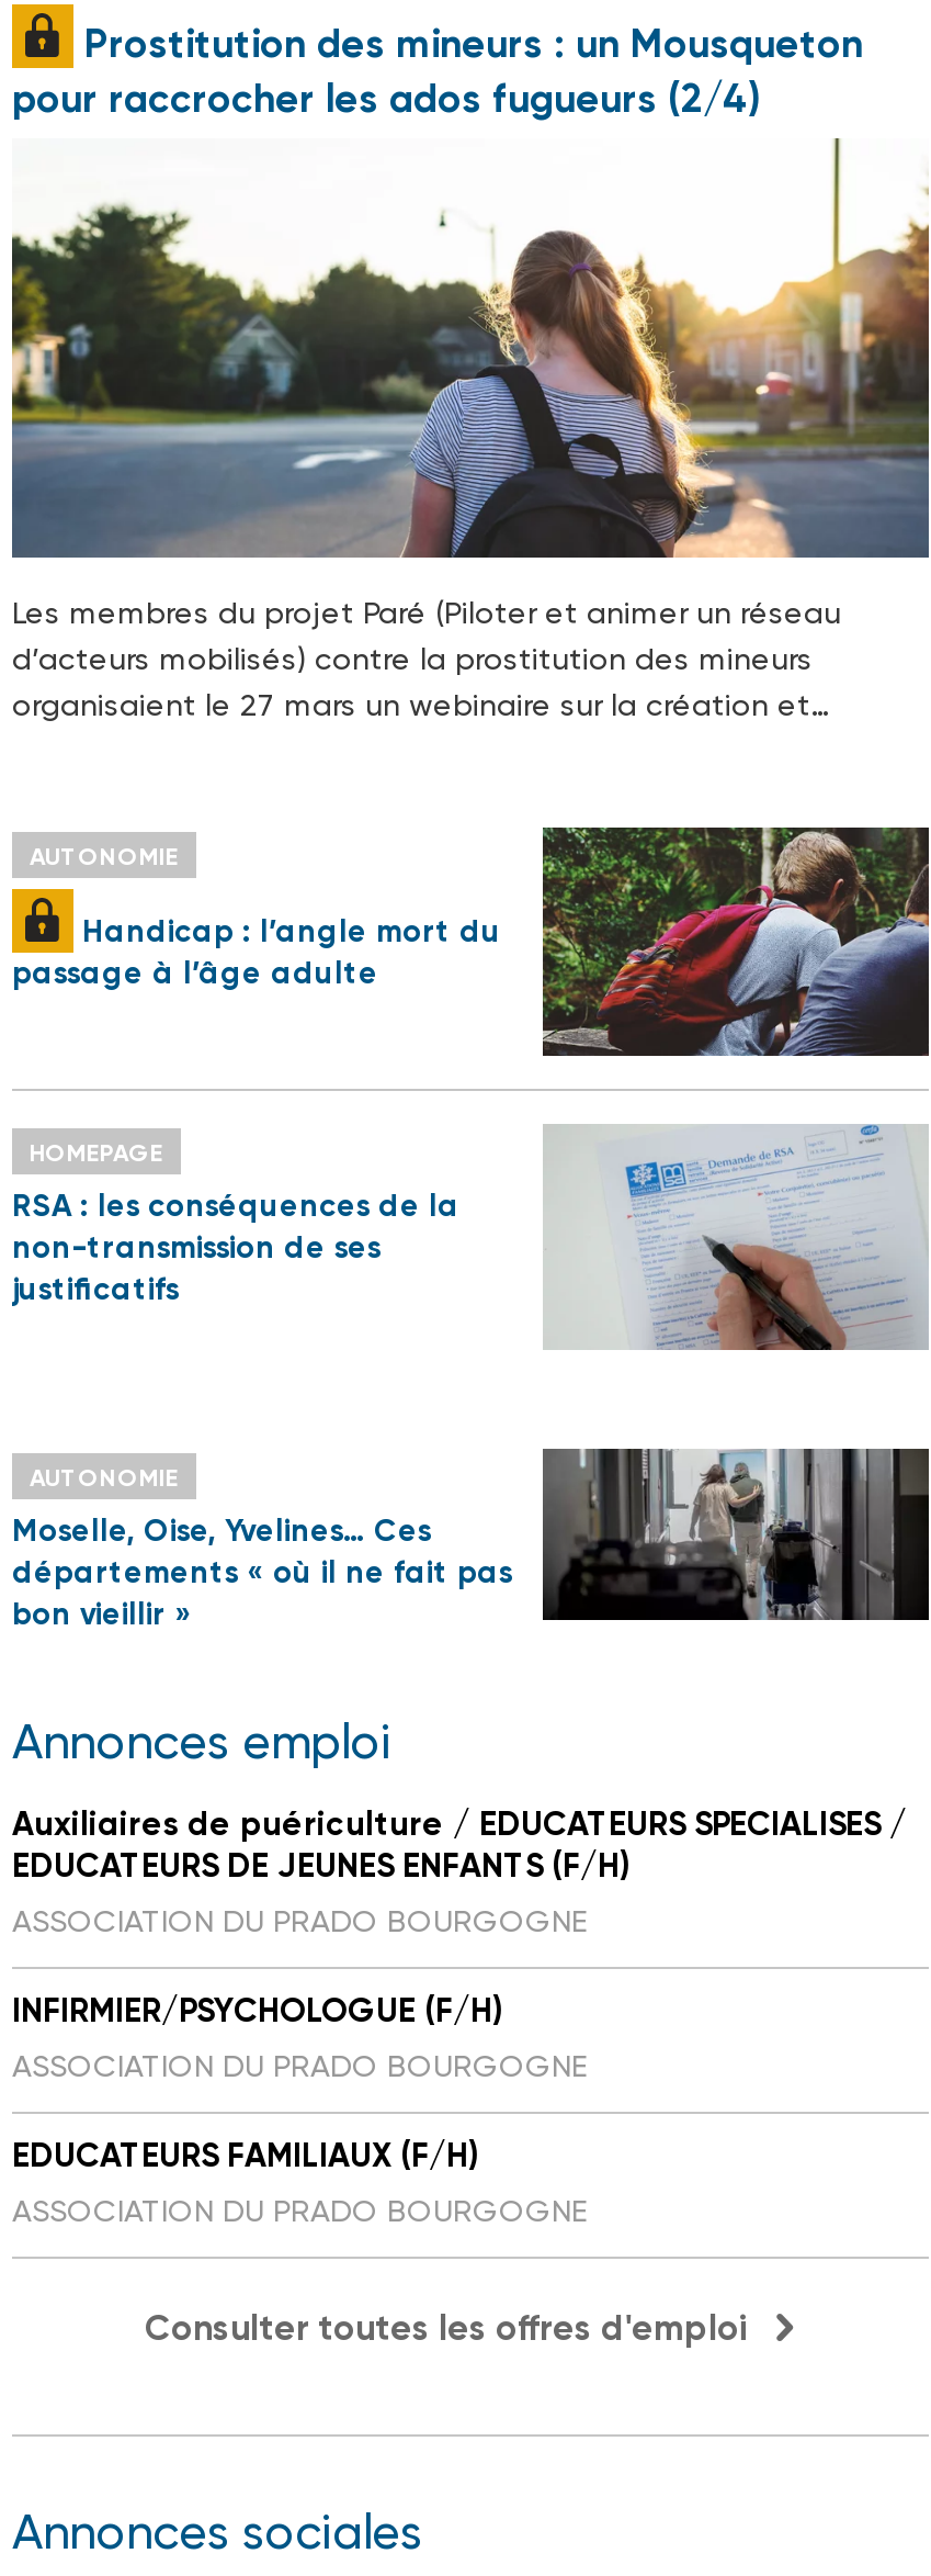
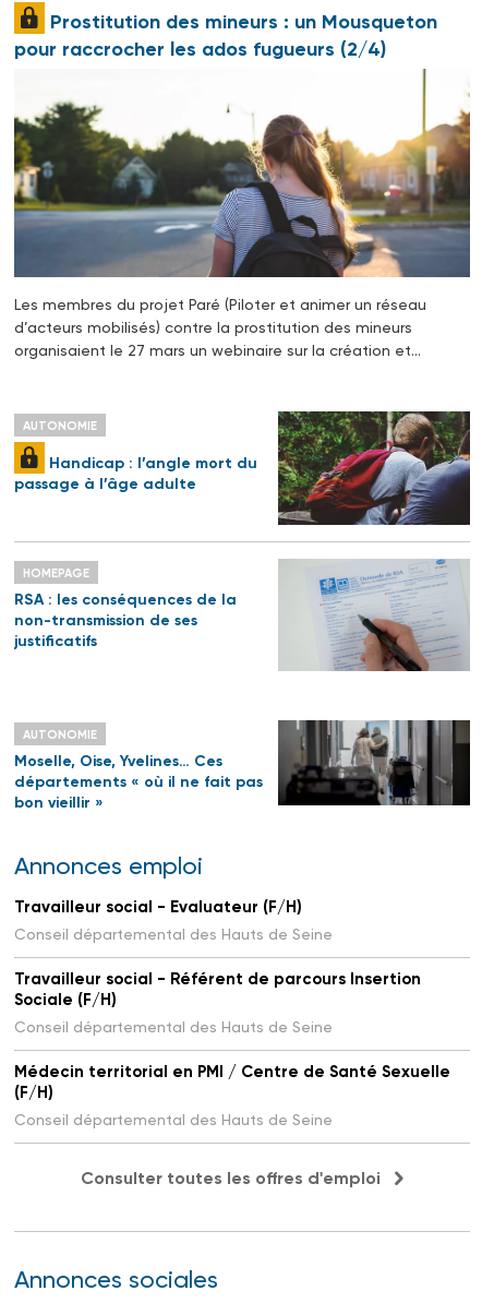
- Auxiliaires de puériculture / EDUCATEURS SPECIALISES /
- EDUCATEURS DE JEUNES ENFANTS (F/H)
- ASSOCIATION DU PRADO BOURGOGNE
+ Travailleur social - Evaluateur (F/H)
+ Conseil départemental des Hauts de Seine

- INFIRMIER/PSYCHOLOGUE (F/H)
- ASSOCIATION DU PRADO BOURGOGNE
+ Travailleur social - Référent de parcours Insertion
+ Sociale (F/H)
+ Conseil départemental des Hauts de Seine

- EDUCATEURS FAMILIAUX (F/H)
- ASSOCIATION DU PRADO BOURGOGNE
+ Médecin territorial en PMI / Centre de Santé Sexuelle
+ (F/H)
+ Conseil départemental des Hauts de Seine
